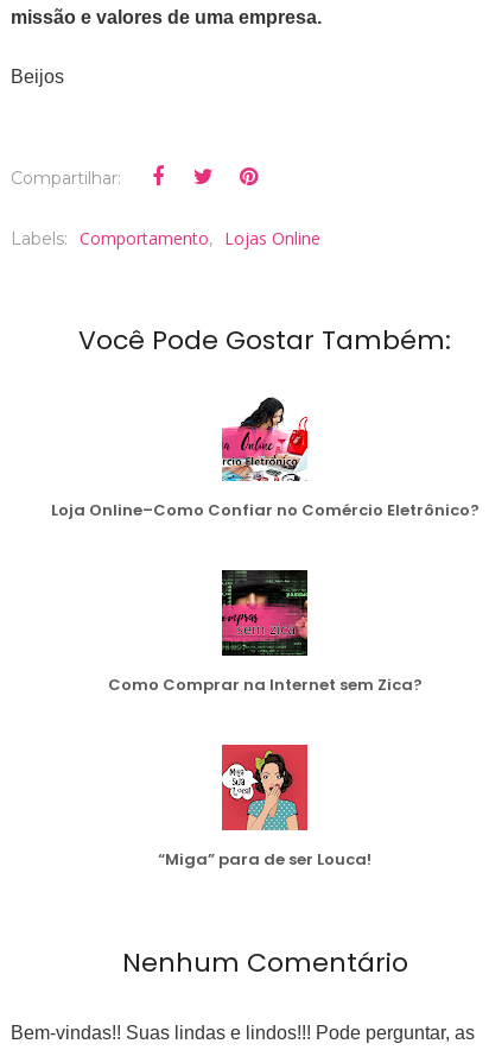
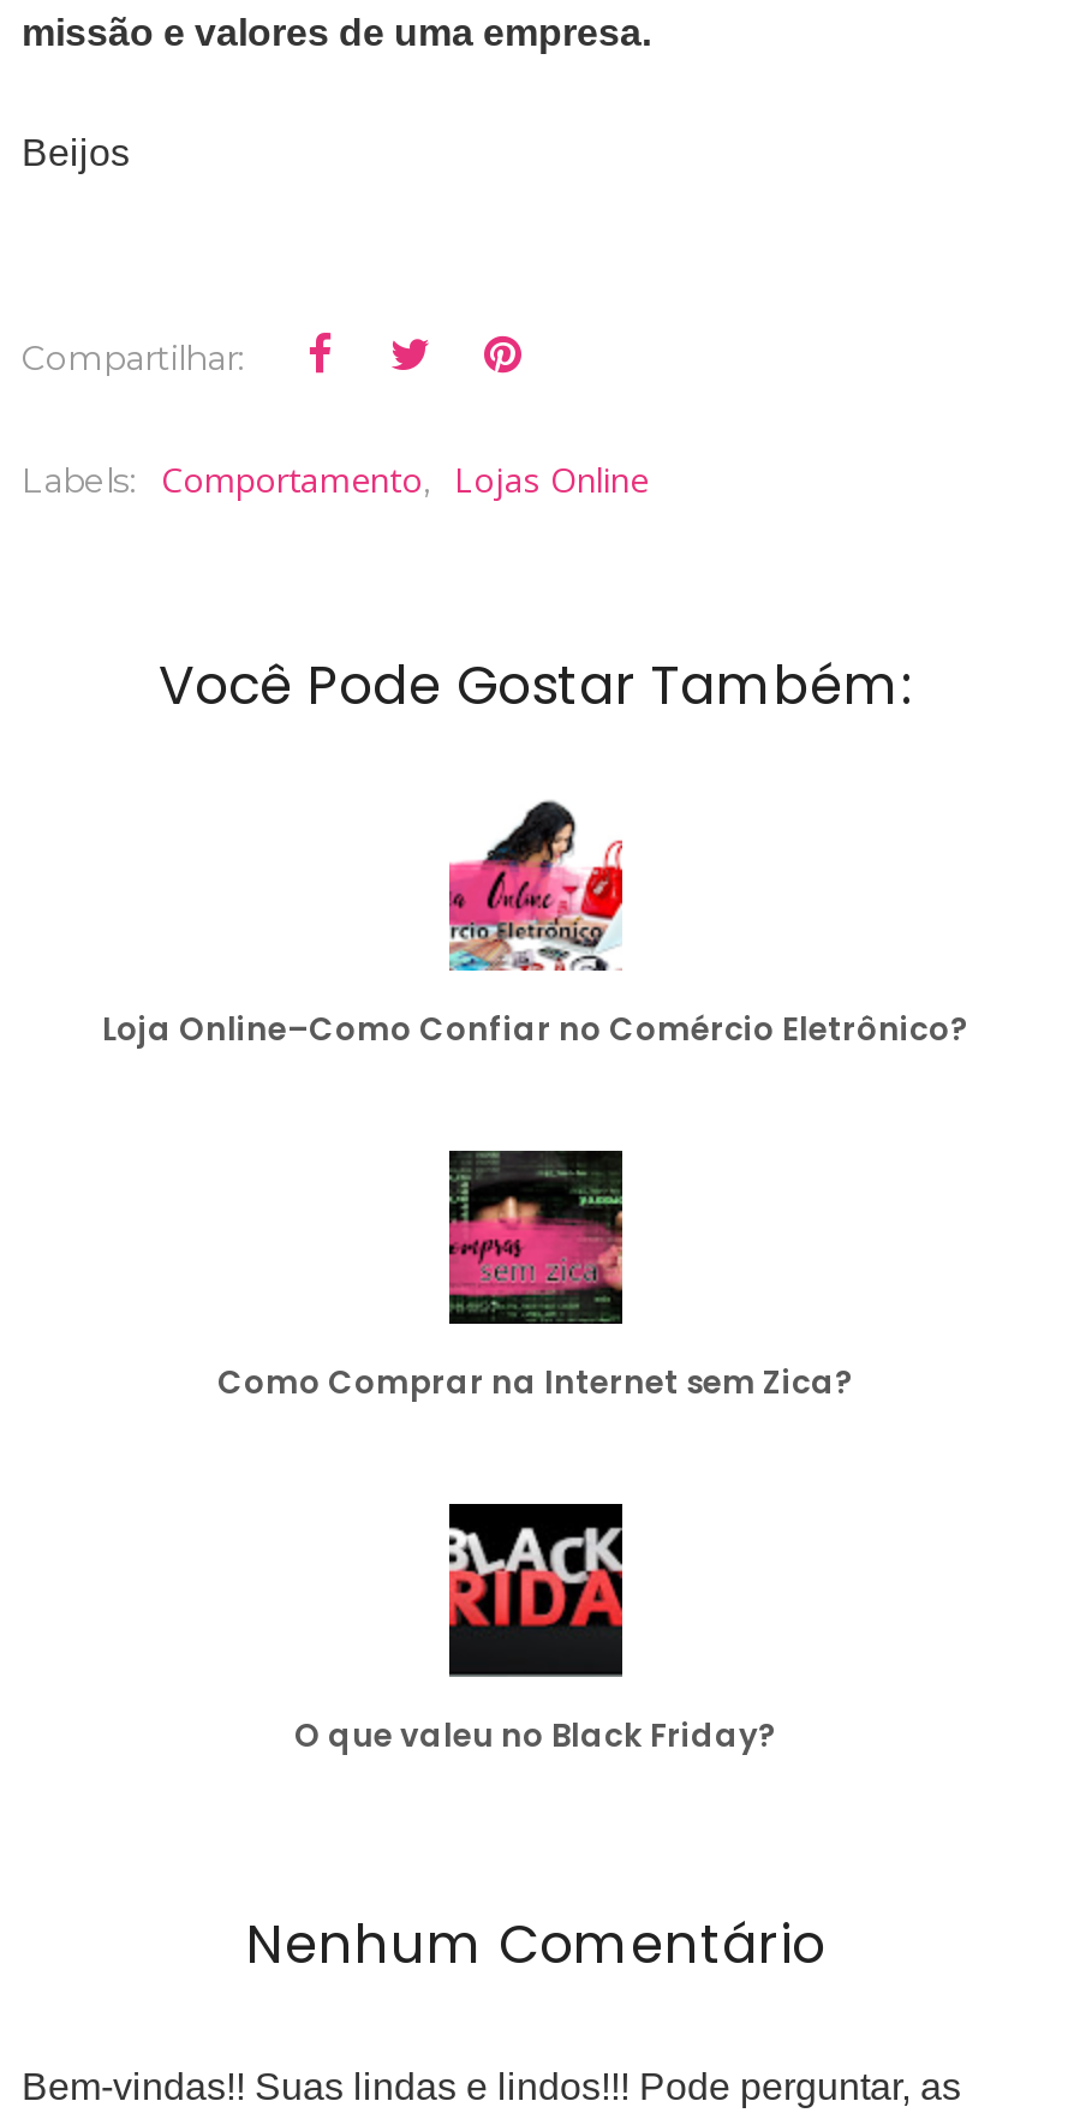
- [image]
- “Miga” para de ser Louca!
+ [image]
+ O que valeu no Black Friday?
